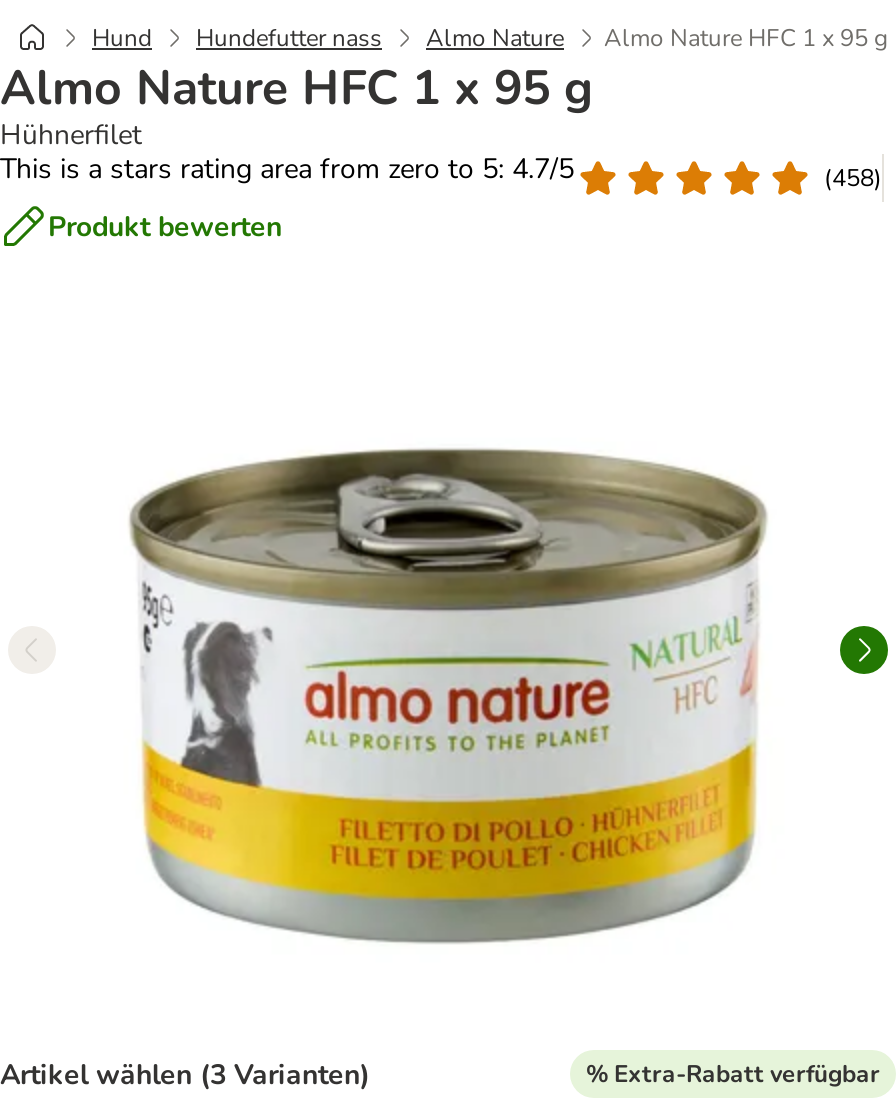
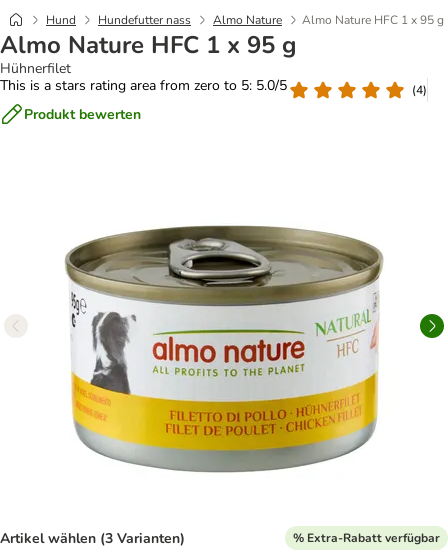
- This is a stars rating area from zero to 5: 4.7/5
+ This is a stars rating area from zero to 5: 5.0/5

- (458)
+ (4)
